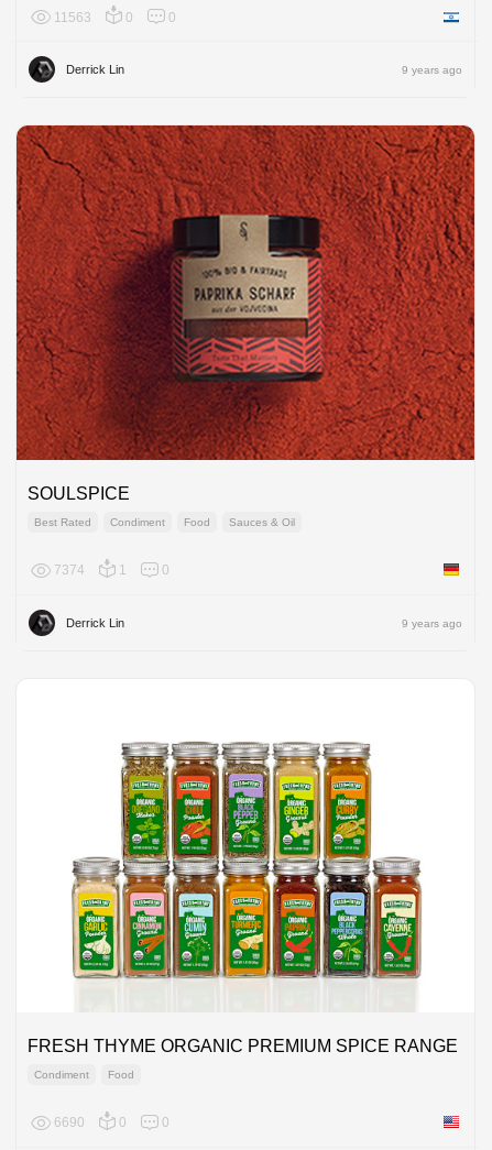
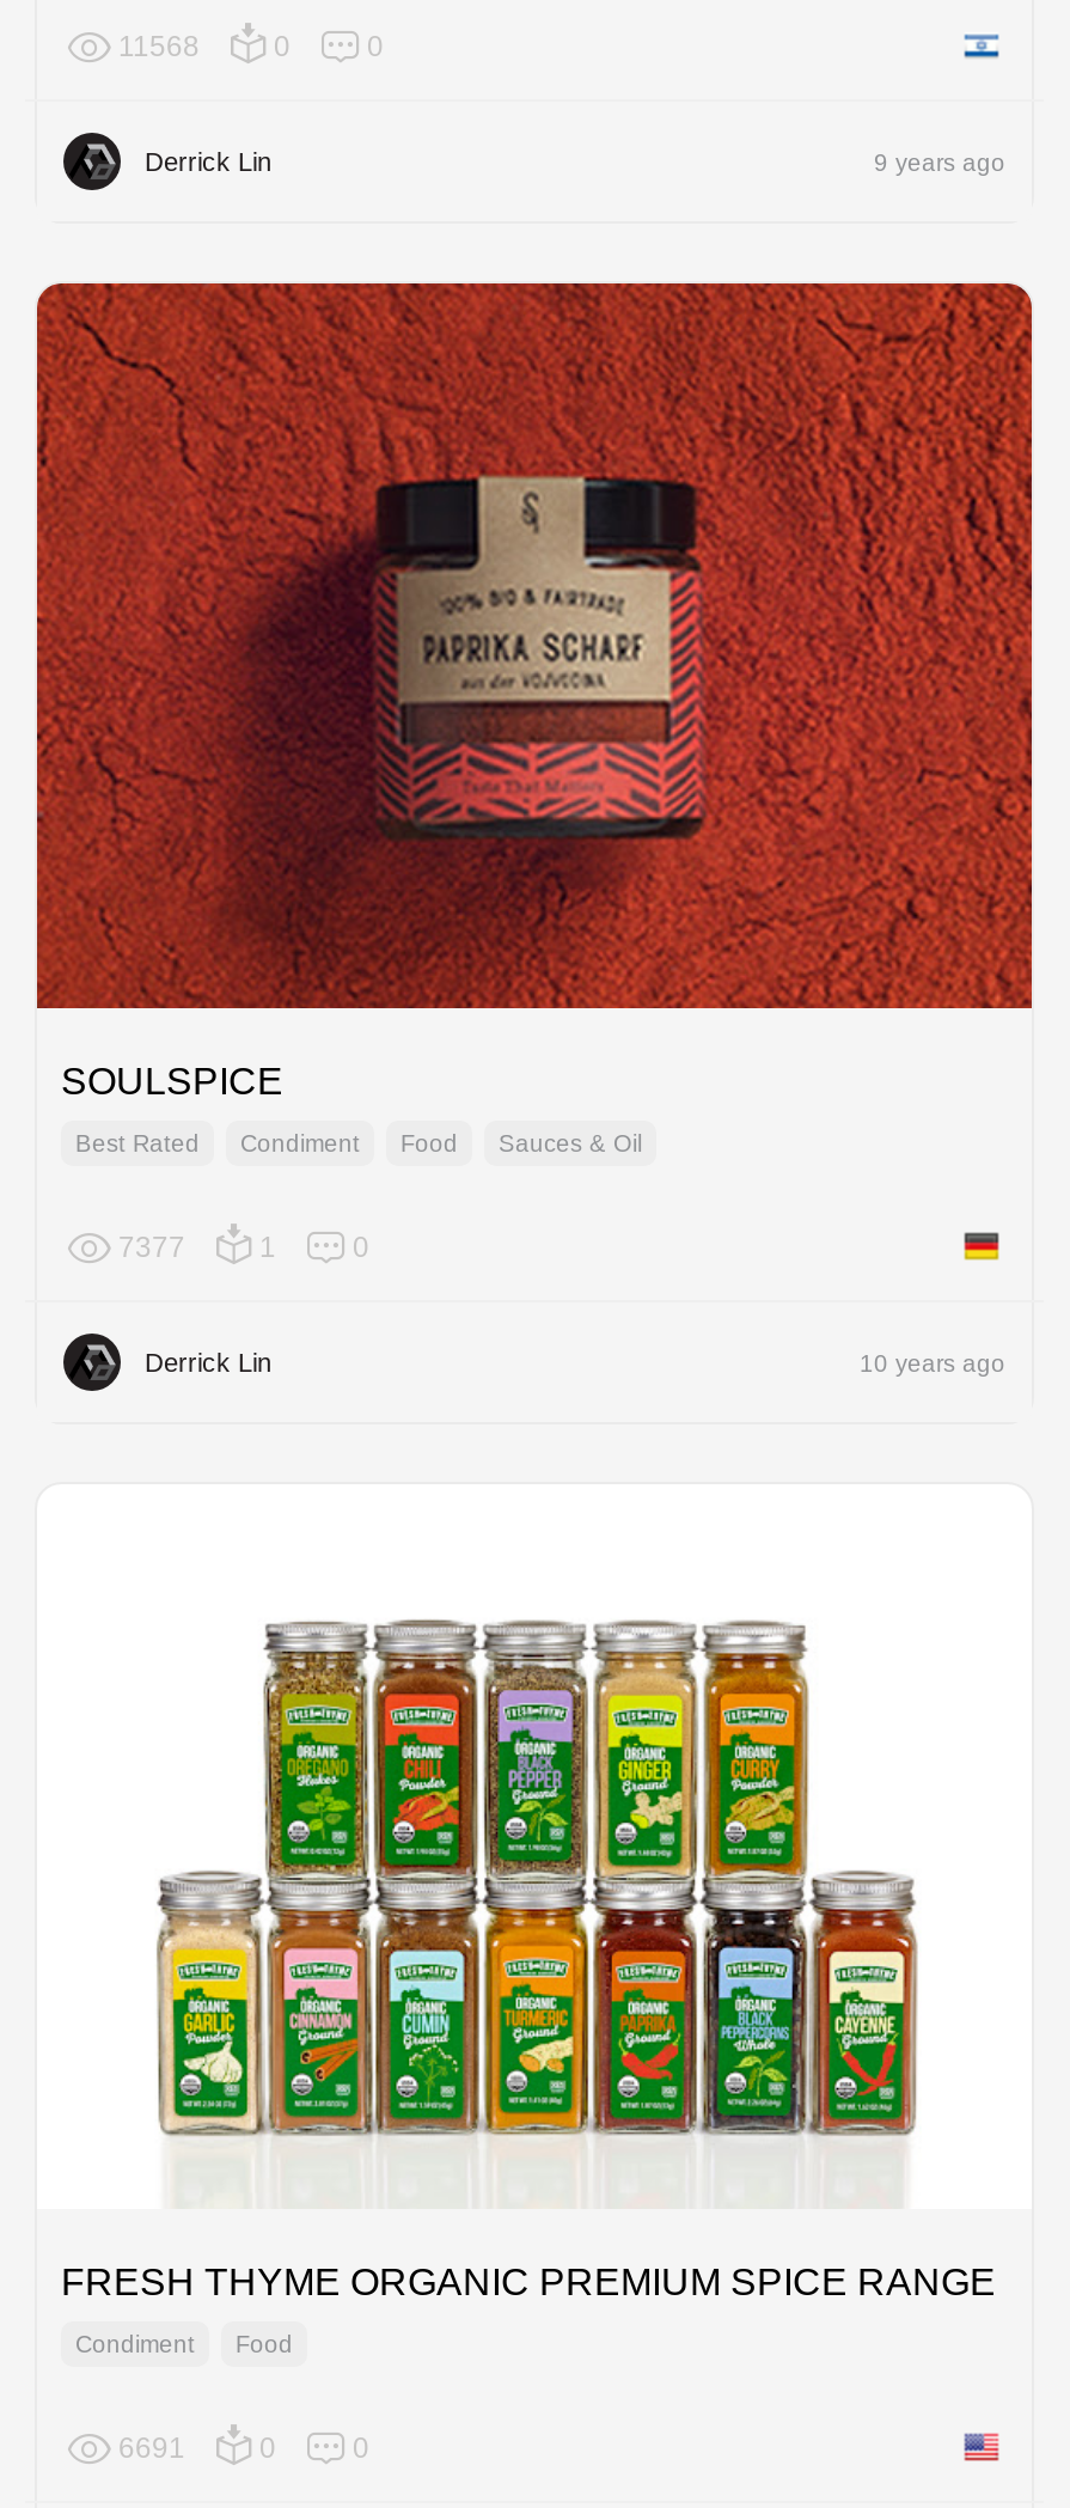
- 11563
+ 11568

- 7374
+ 7377

- 9 years ago
+ 10 years ago

- 6690
+ 6691
